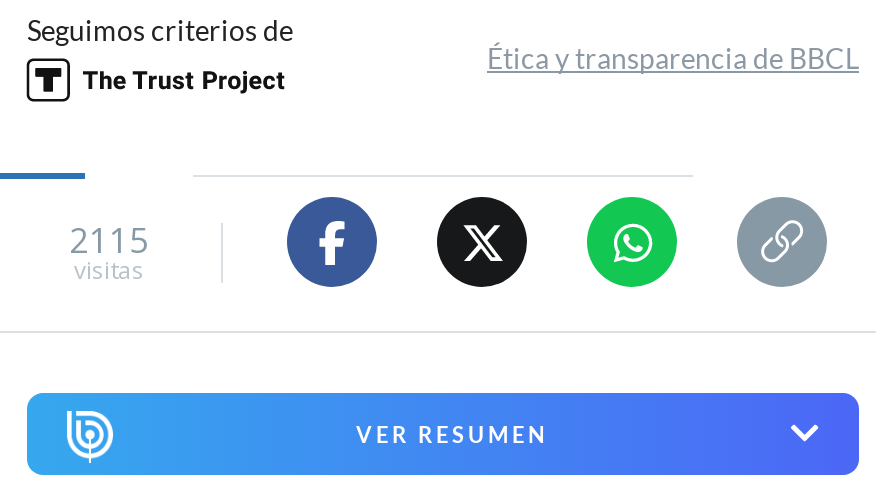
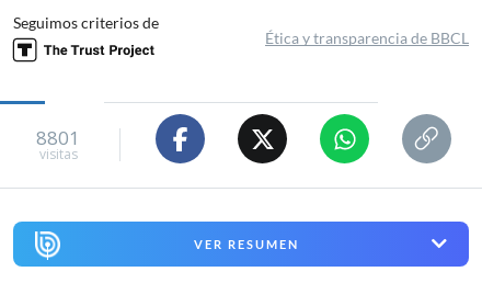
- 2115
+ 8801
